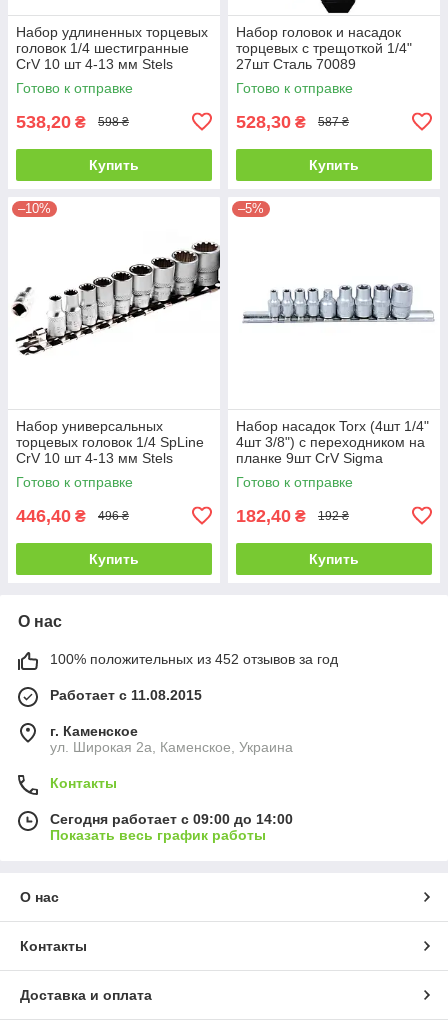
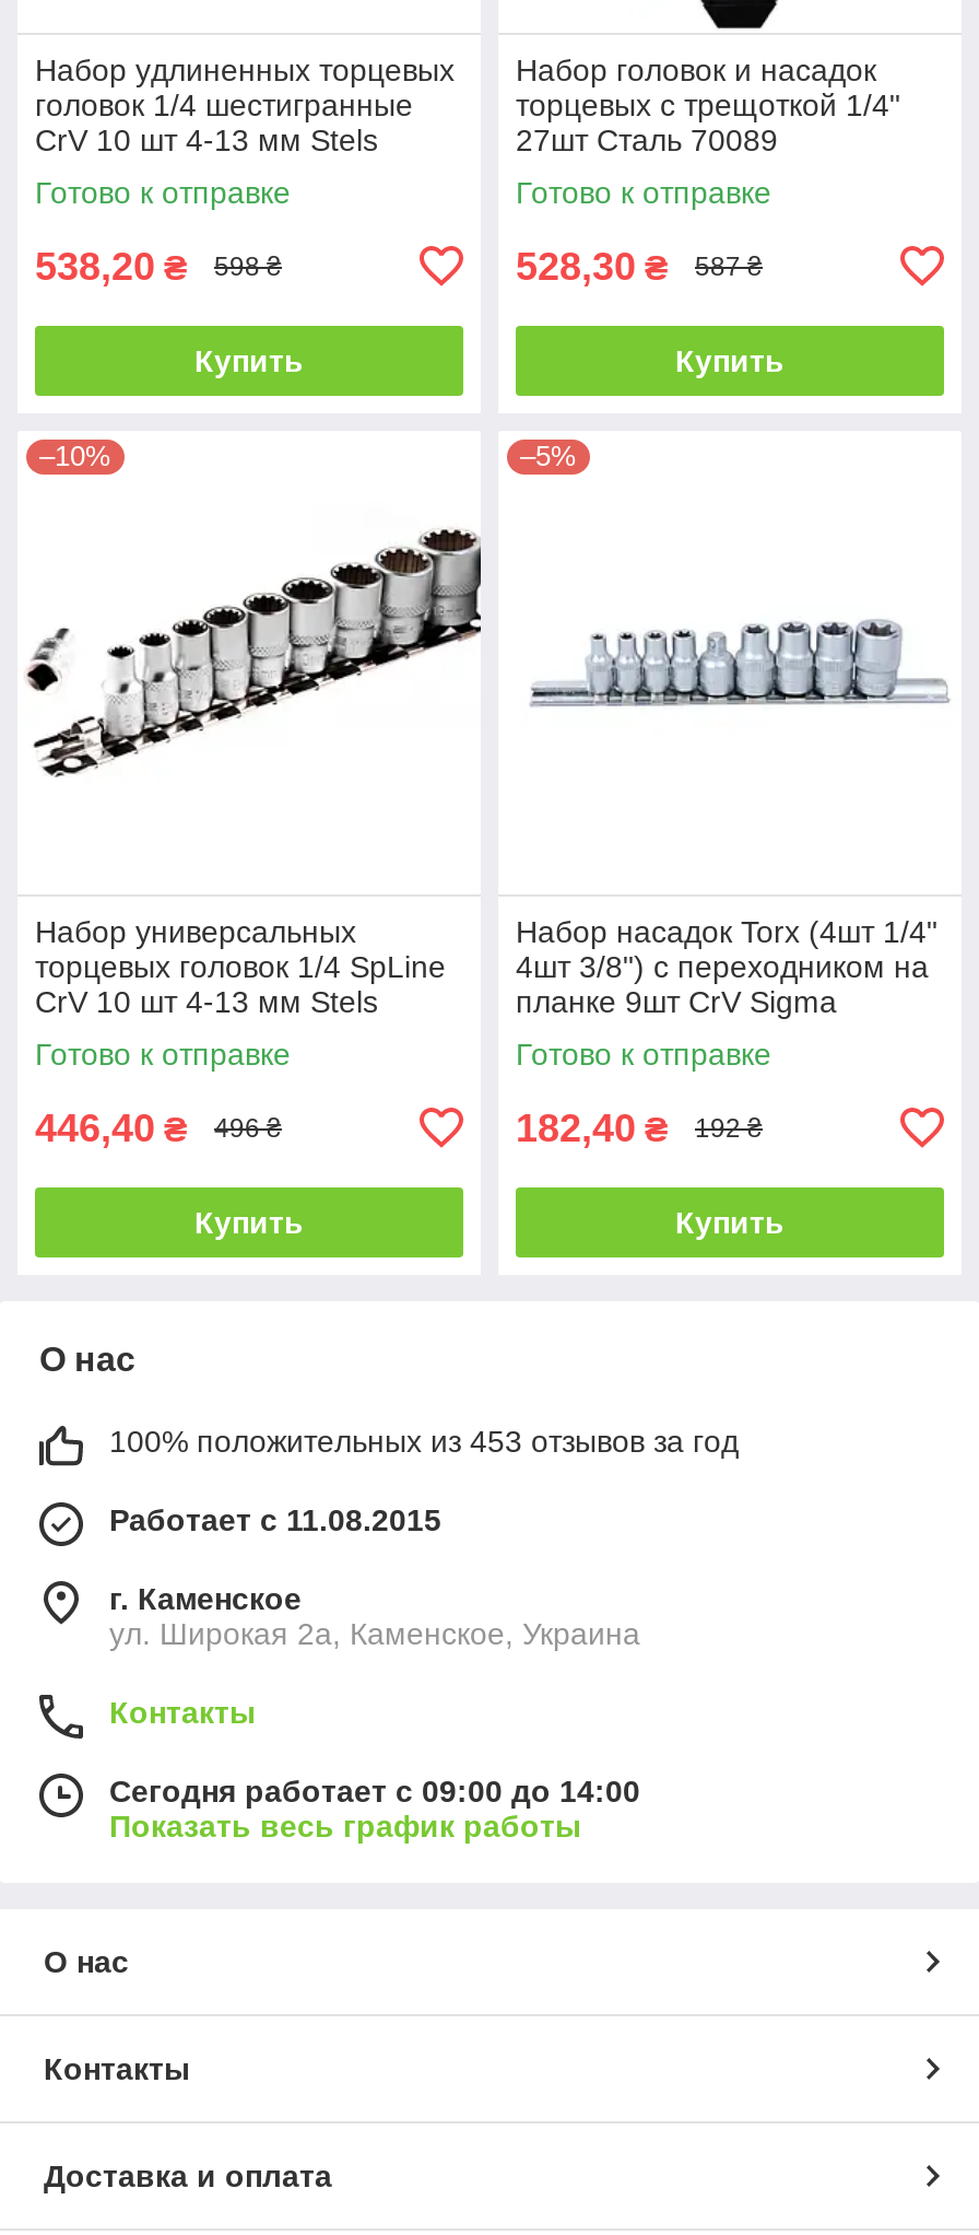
- 100% положительных из 452 отзывов за год
+ 100% положительных из 453 отзывов за год
